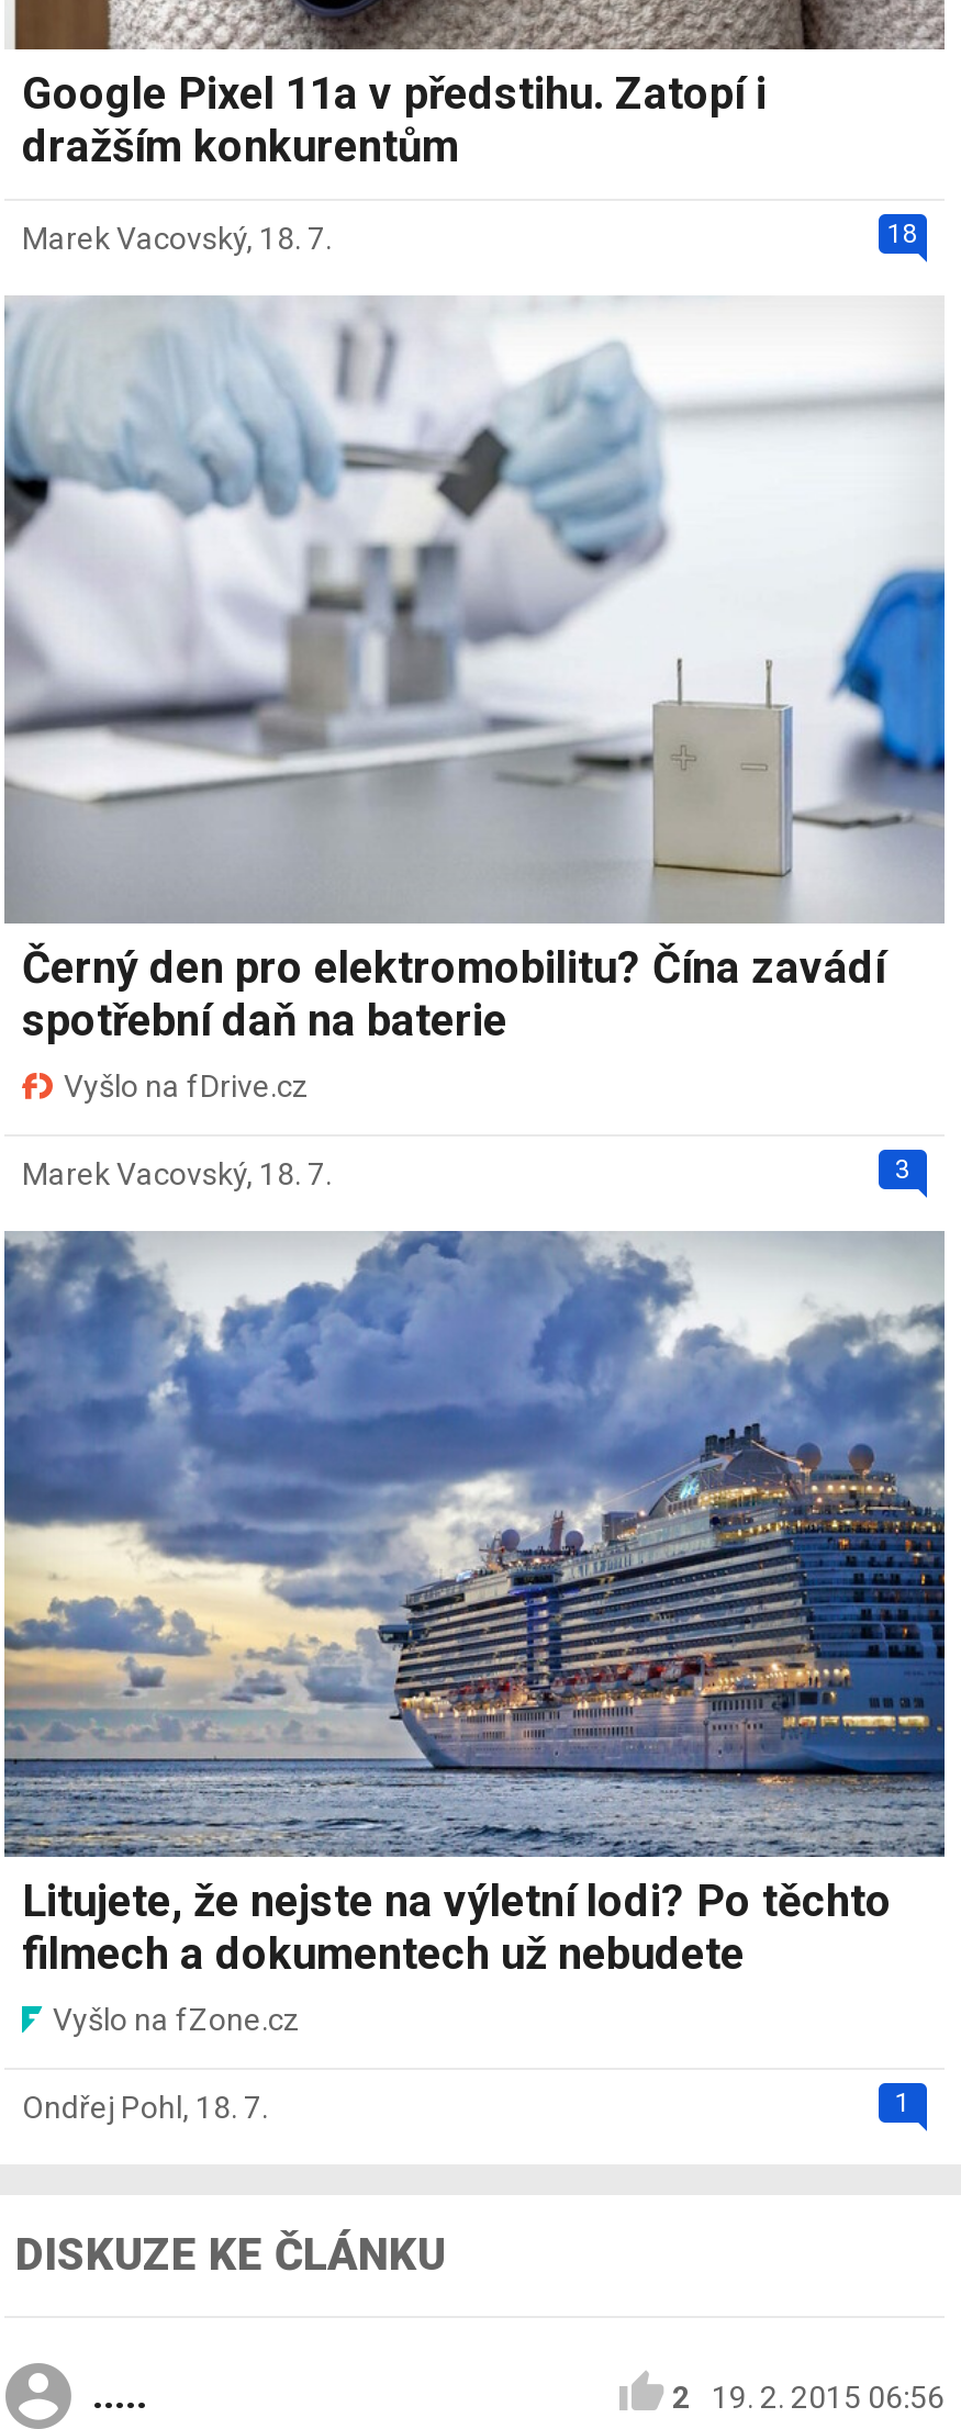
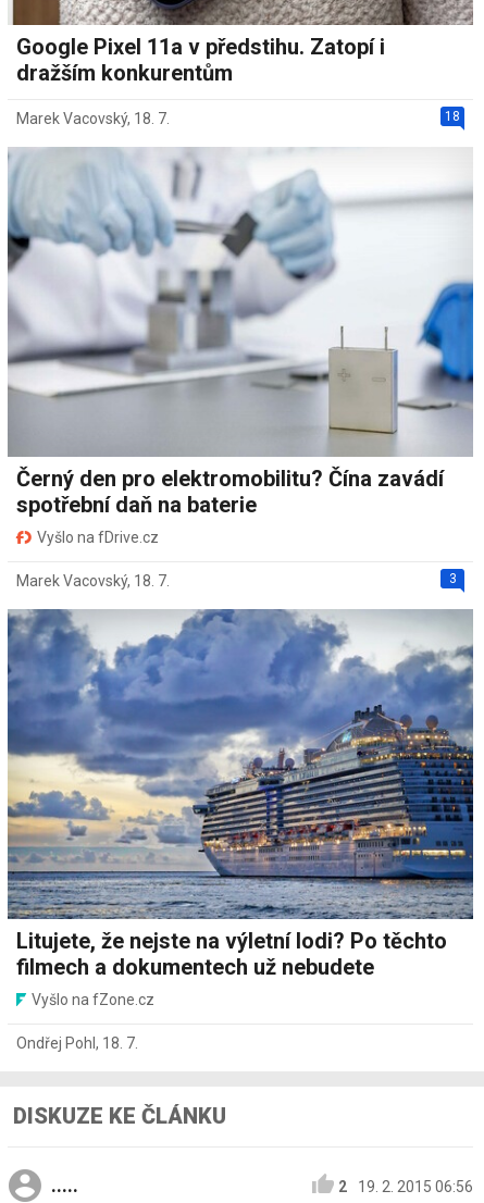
- 1
